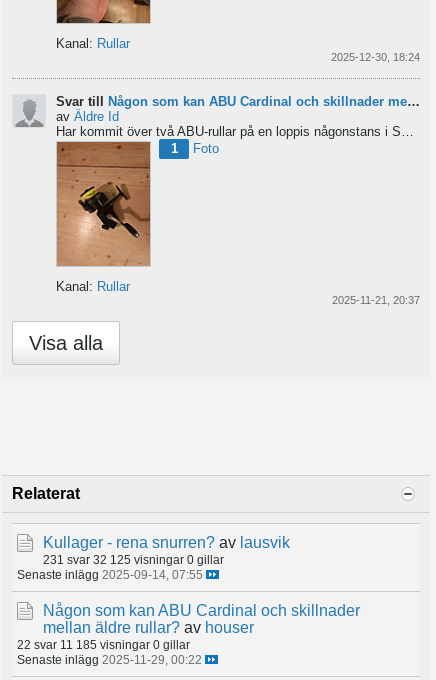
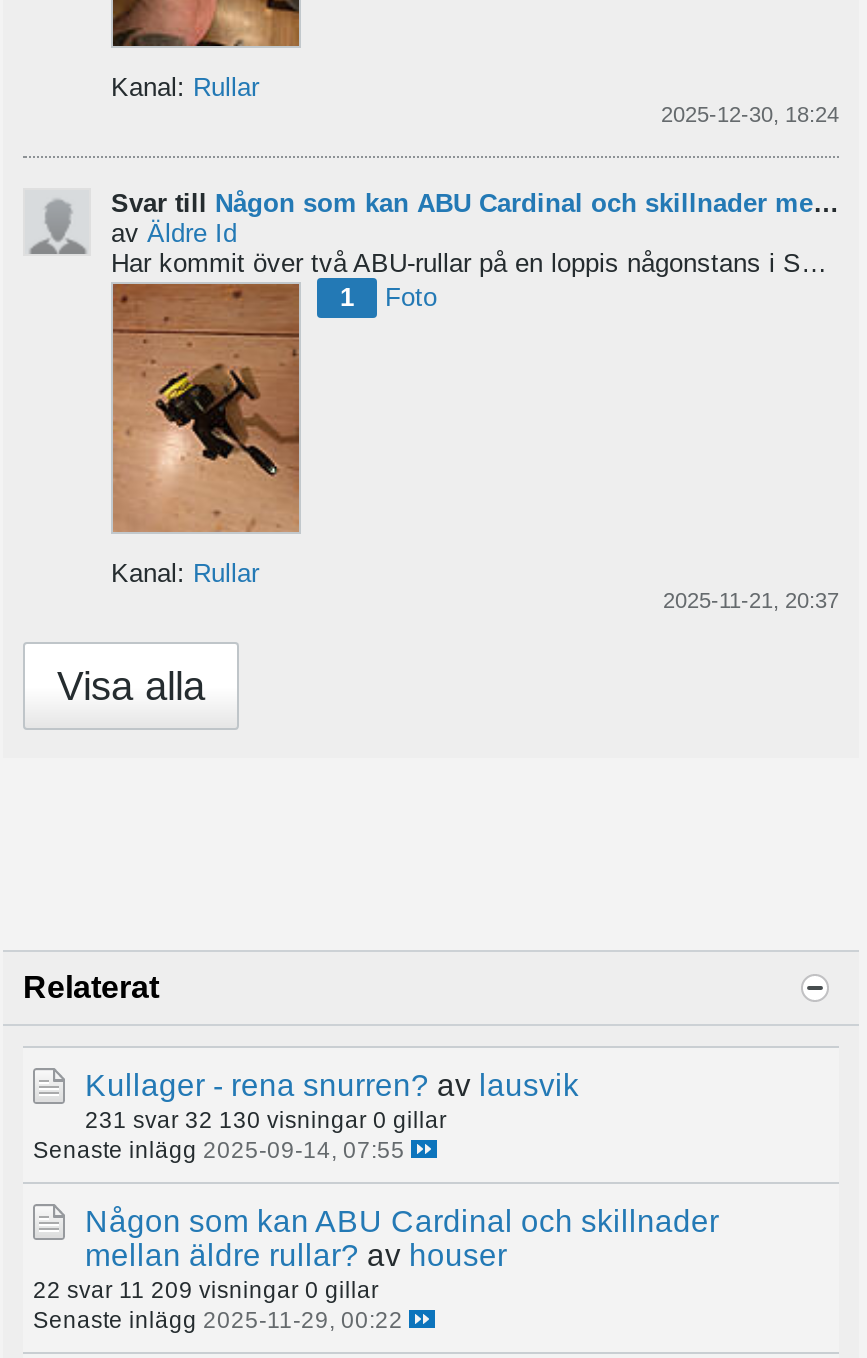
- 231 svar 32 125 visningar 0 gillar
+ 231 svar 32 130 visningar 0 gillar

- 22 svar 11 185 visningar 0 gillar
+ 22 svar 11 209 visningar 0 gillar
